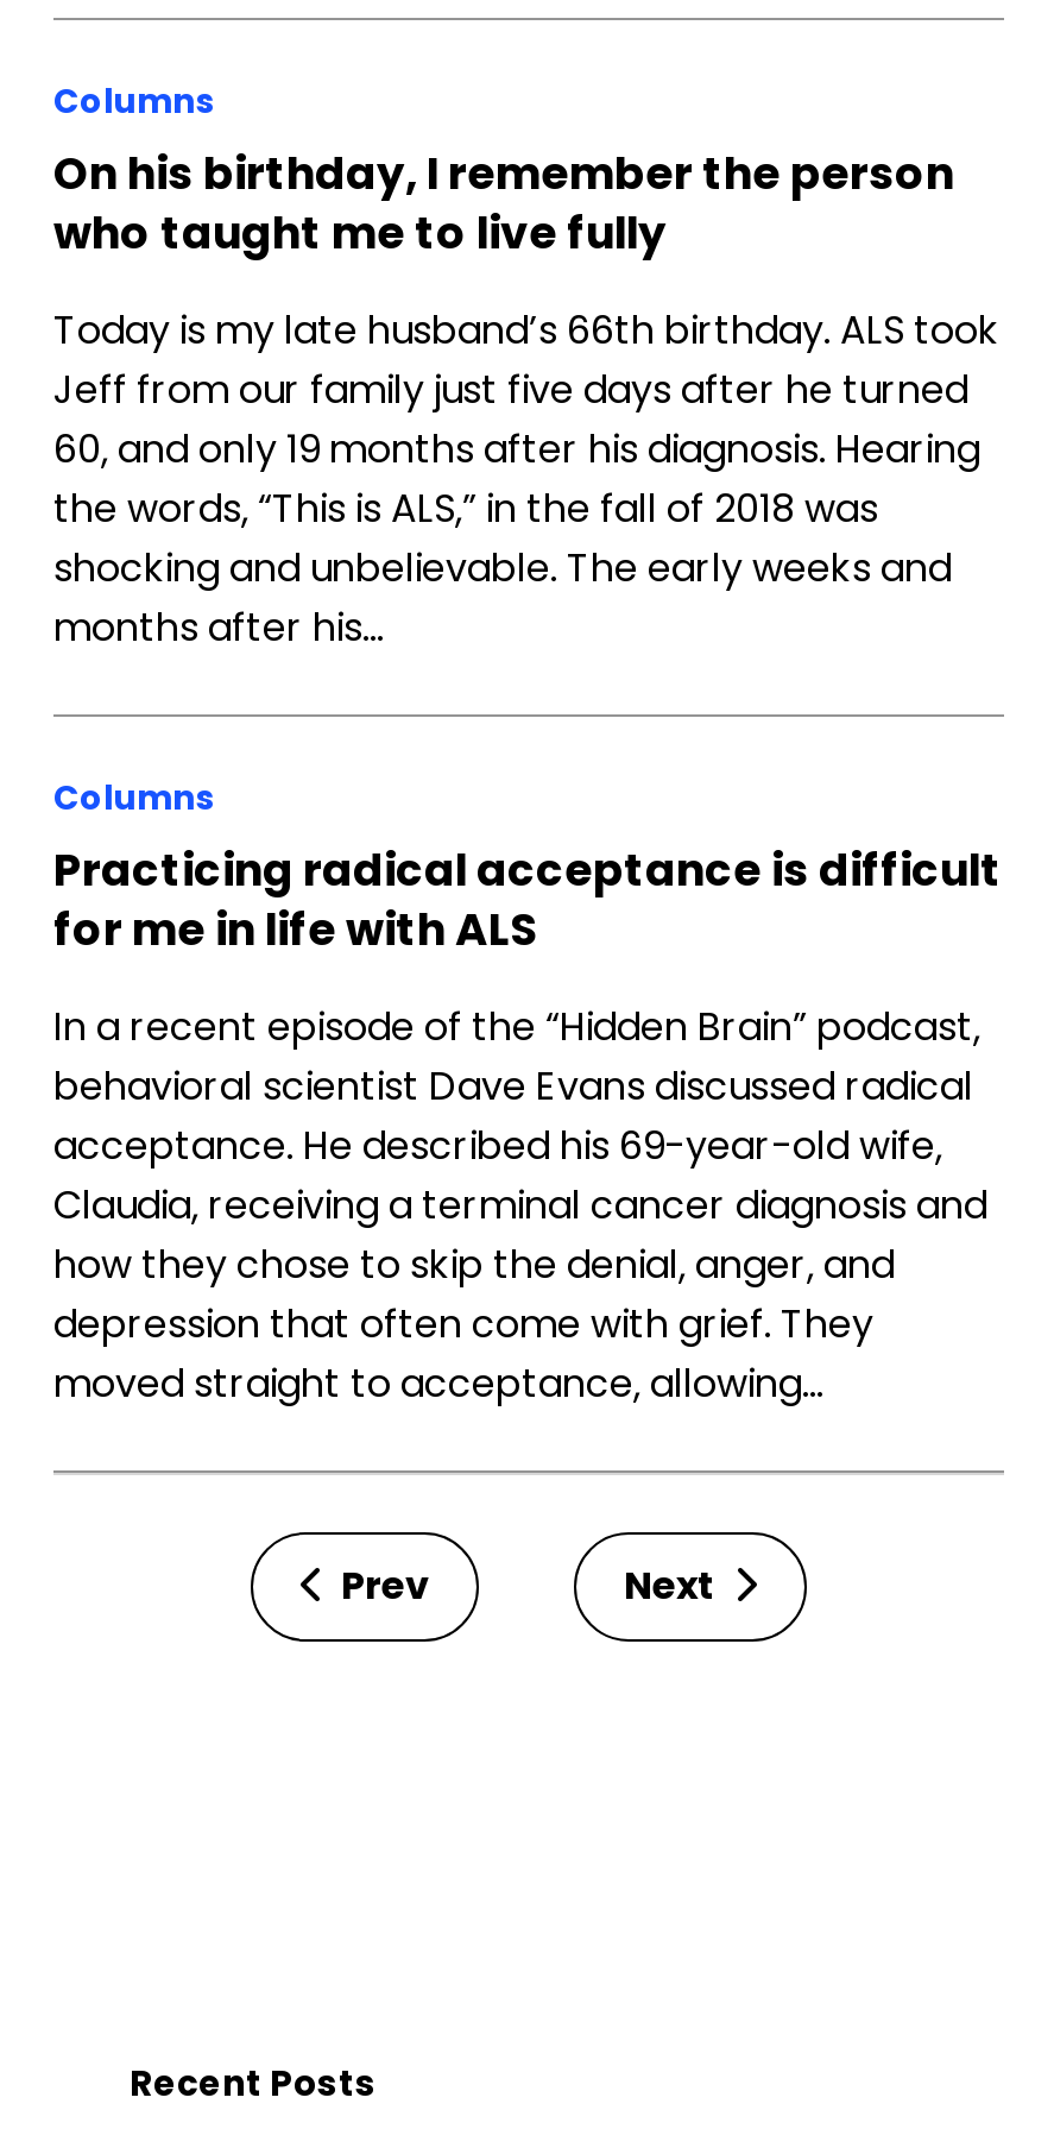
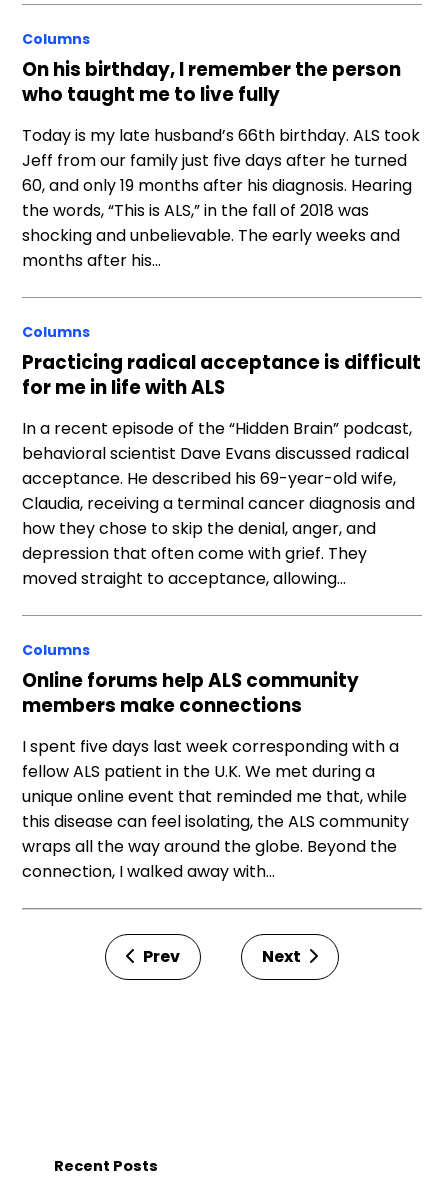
+ Columns
+ Online forums help ALS community
+ members make connections
+ I spent five days last week corresponding with a
+ fellow ALS patient in the U.K. We met during a
+ unique online event that reminded me that, while
+ this disease can feel isolating, the ALS community
+ wraps all the way around the globe. Beyond the
+ connection, I walked away with…
